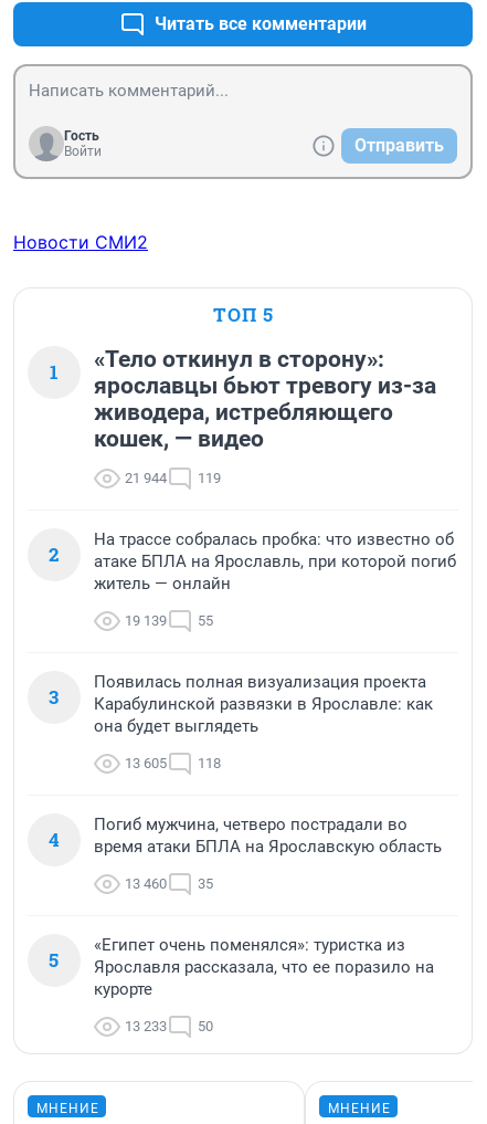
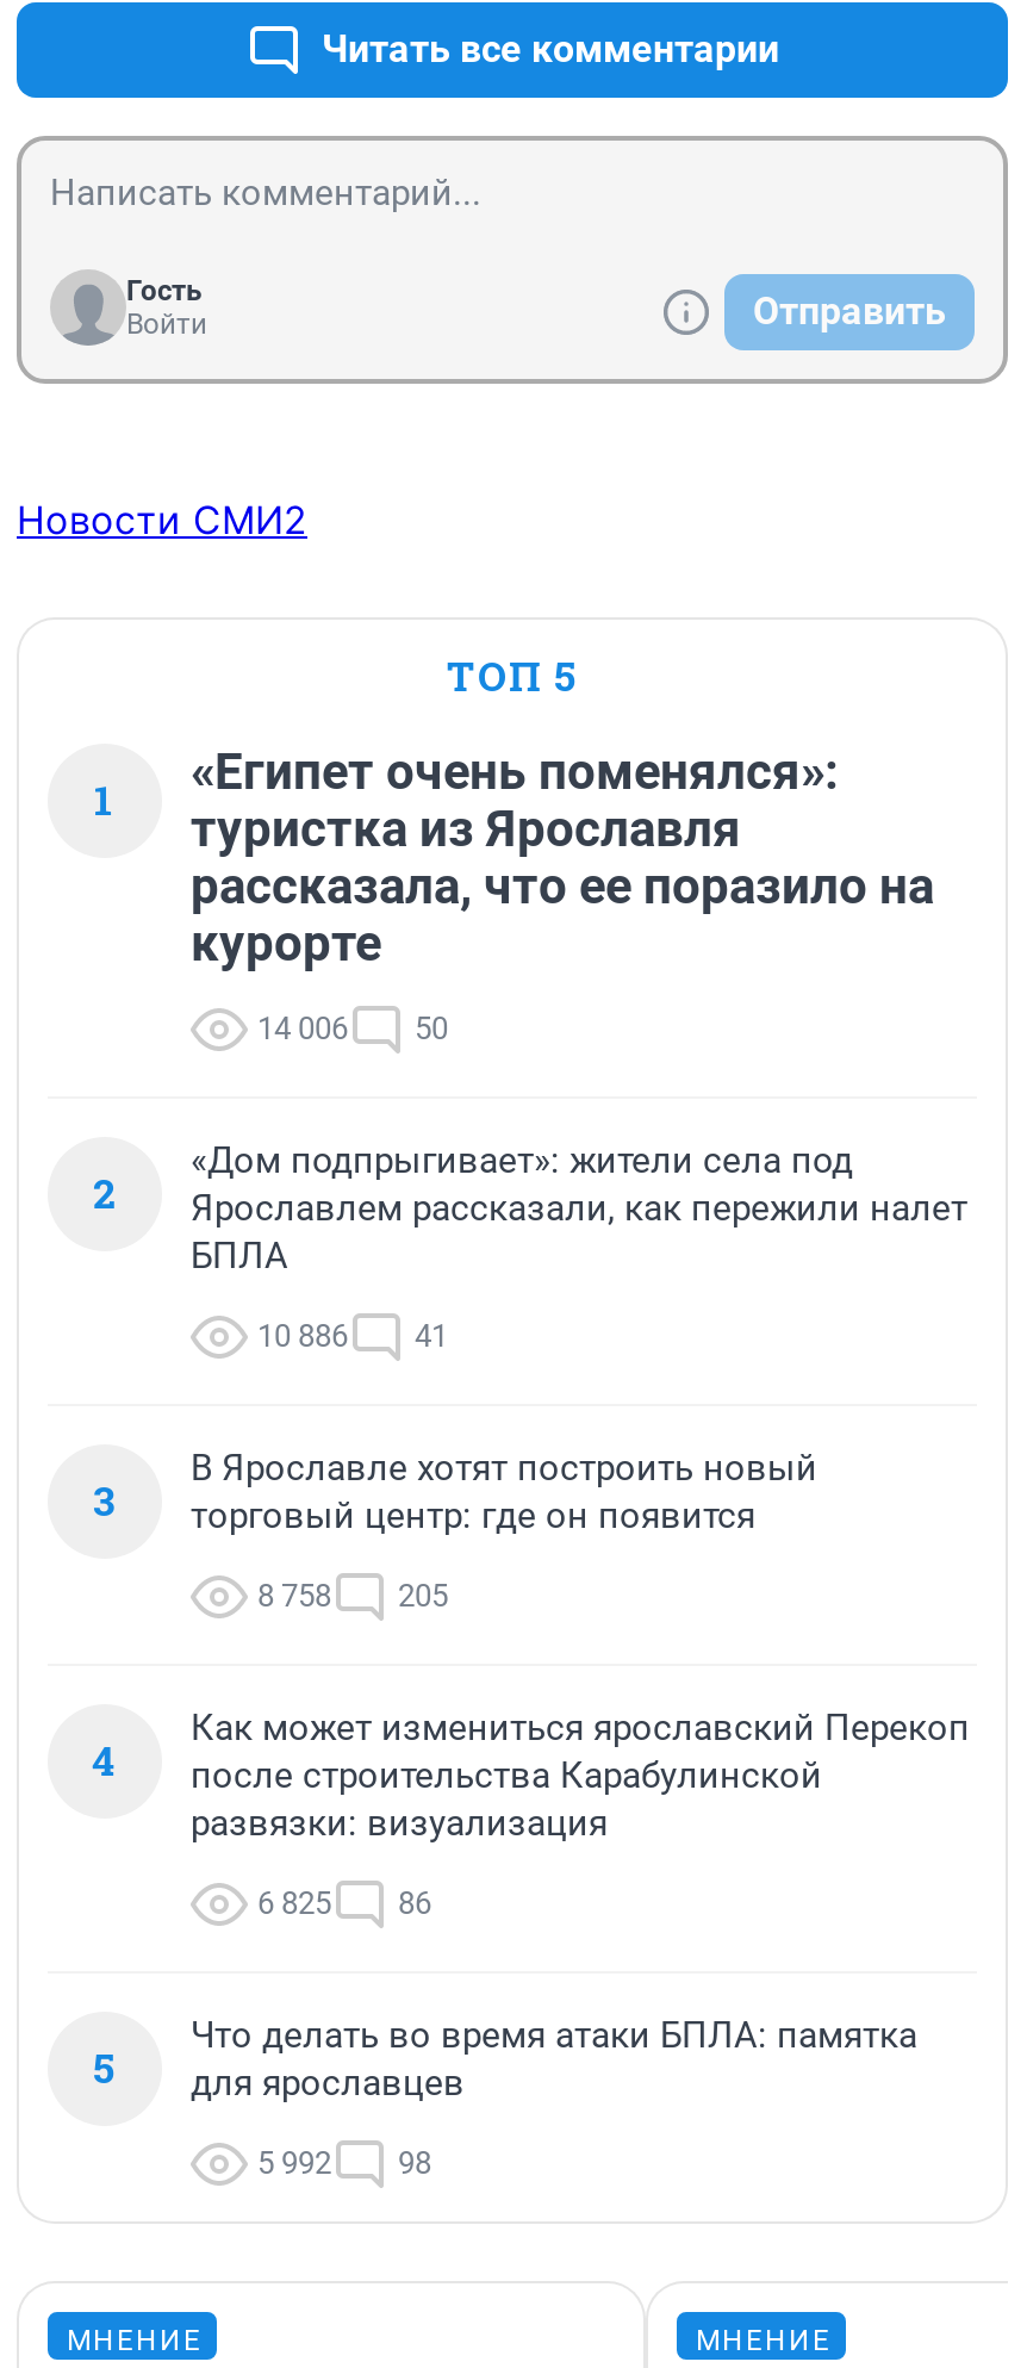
- «Тело откинул в сторону»:
- ярославцы бьют тревогу из-за
- живодера, истребляющего
- кошек, — видео
+ «Египет очень поменялся»:
+ туристка из Ярославля
+ рассказала, что ее поразило на
+ курорте

- 21 944
- 119
+ 14 006
+ 50

- На трассе собралась пробка: что известно об
- атаке БПЛА на Ярославль, при которой погиб
- житель — онлайн
+ «Дом подпрыгивает»: жители села под
+ Ярославлем рассказали, как пережили налет
+ БПЛА

- 19 139
- 55
+ 10 886
+ 41

- Появилась полная визуализация проекта
- Карабулинской развязки в Ярославле: как
- она будет выглядеть
+ В Ярославле хотят построить новый
+ торговый центр: где он появится

- 13 605
- 118
+ 8 758
+ 205

- Погиб мужчина, четверо пострадали во
- время атаки БПЛА на Ярославскую область
+ Как может измениться ярославский Перекоп
+ после строительства Карабулинской
+ развязки: визуализация

- 13 460
- 35
+ 6 825
+ 86

- «Египет очень поменялся»: туристка из
- Ярославля рассказала, что ее поразило на
- курорте
+ Что делать во время атаки БПЛА: памятка
+ для ярославцев

- 13 233
- 50
+ 5 992
+ 98
